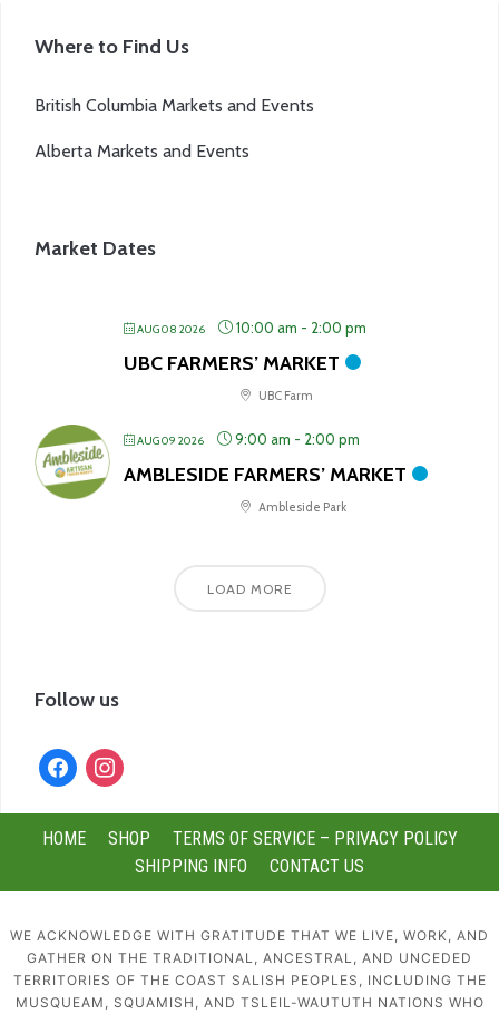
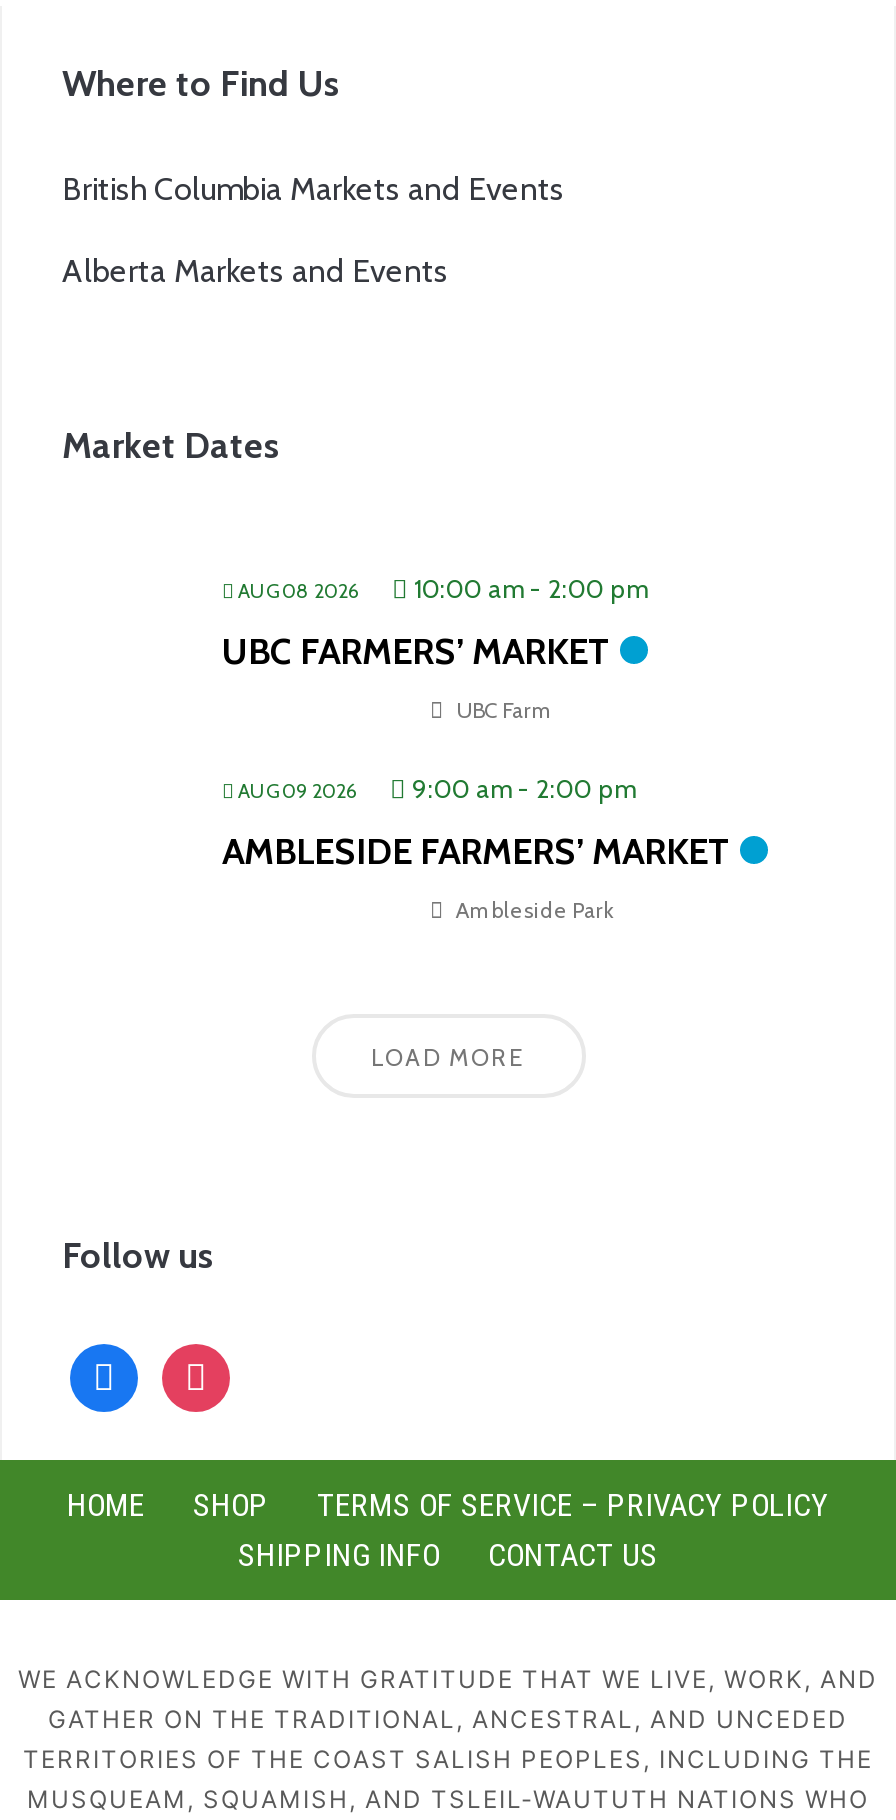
- [image]
